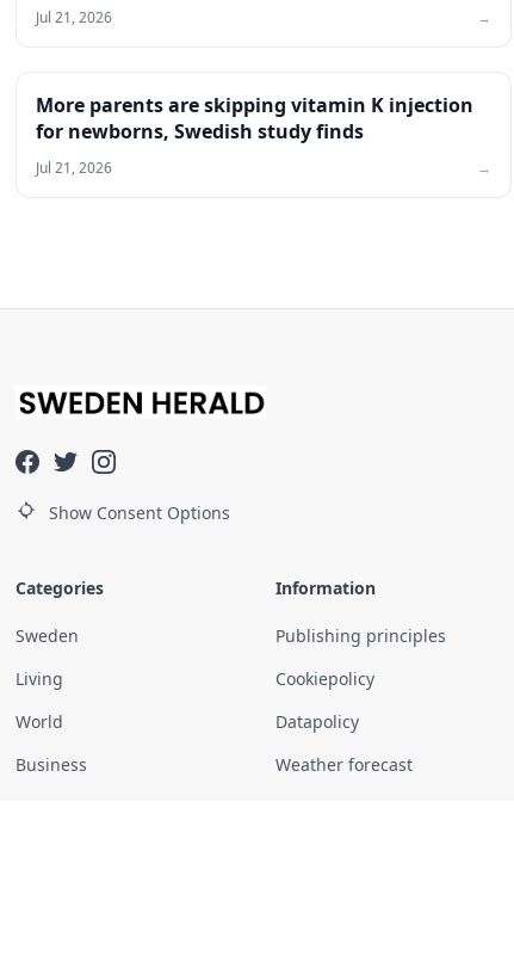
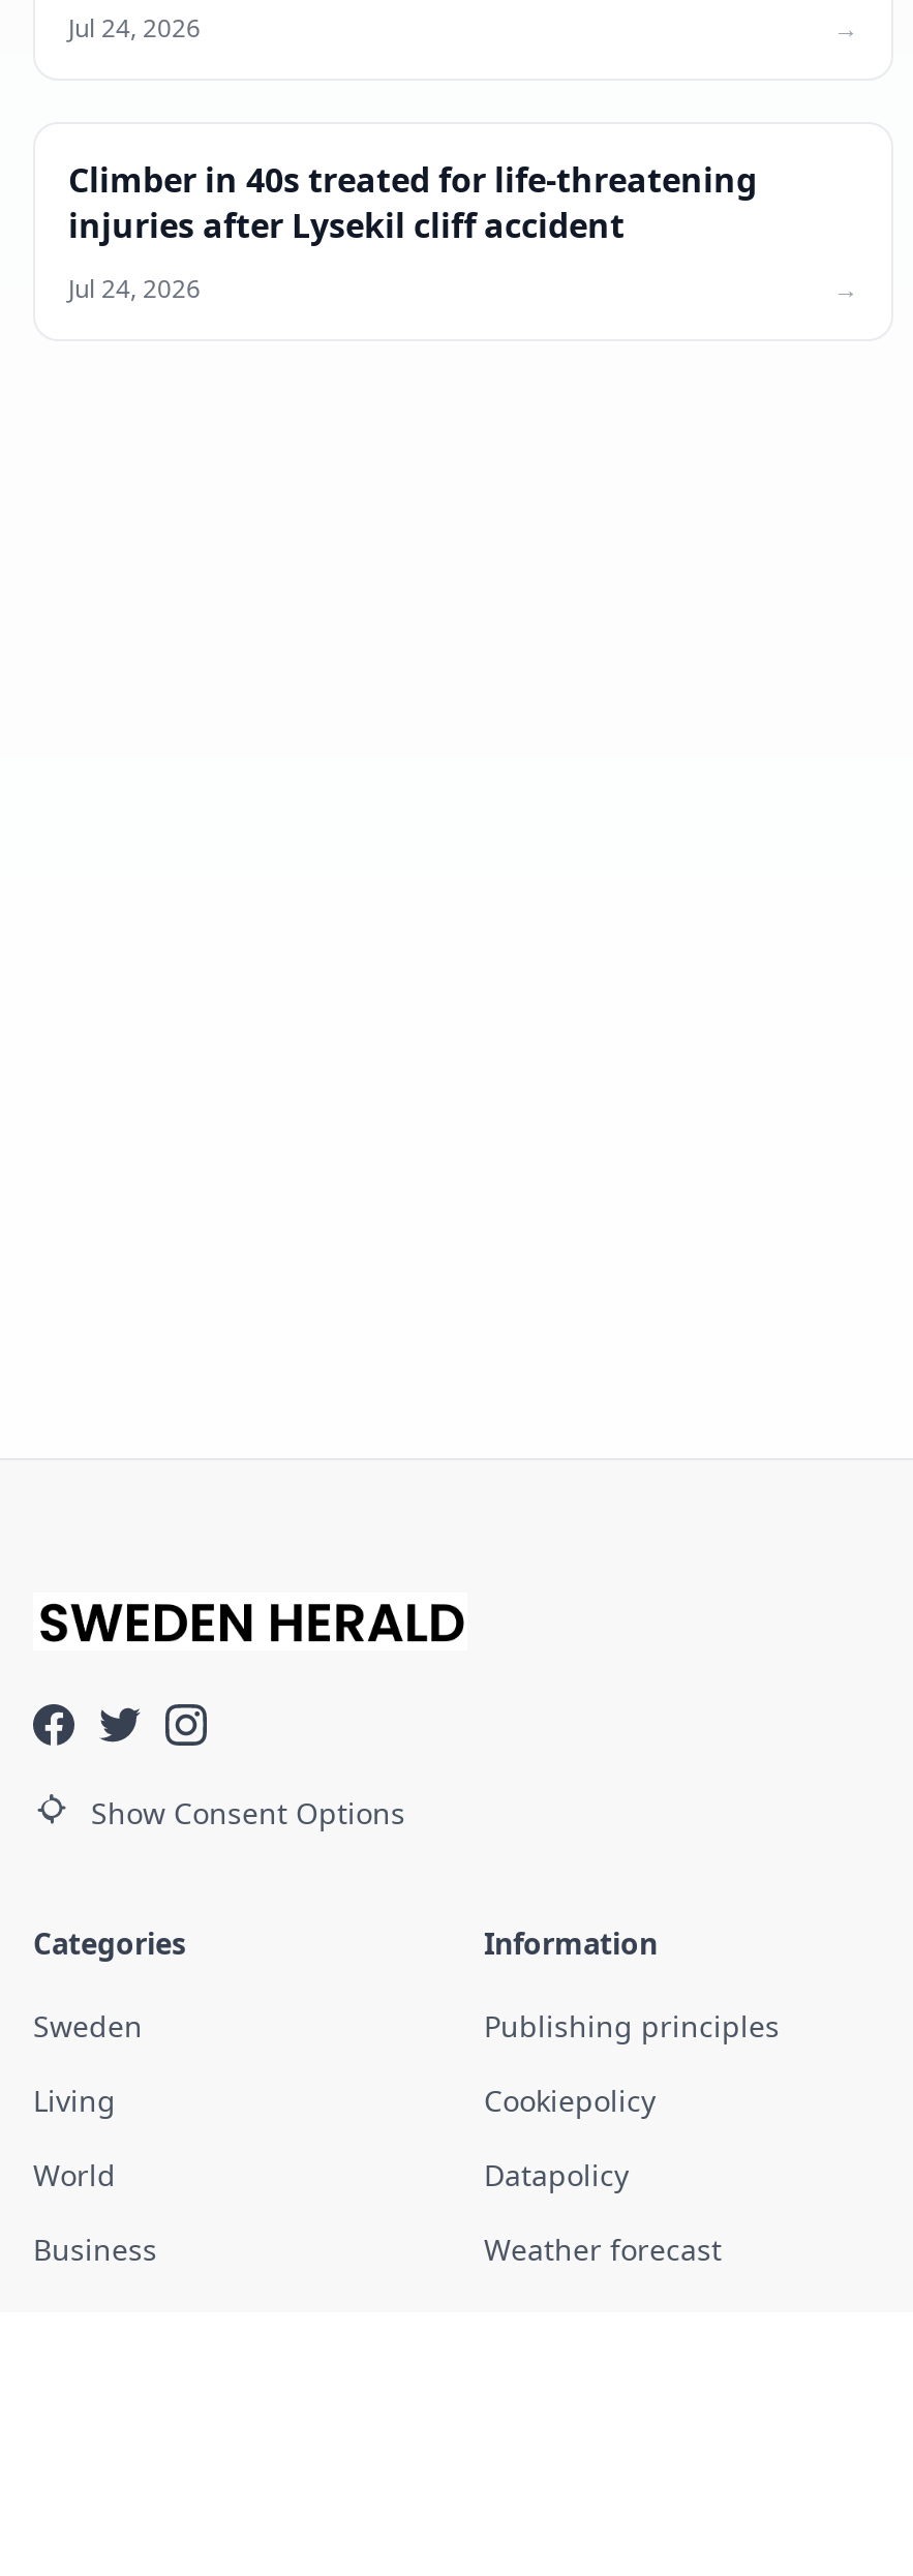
- Jul 21, 2026
+ Jul 24, 2026

- More parents are skipping vitamin K injection
- for newborns, Swedish study finds
+ Climber in 40s treated for life-threatening
+ injuries after Lysekil cliff accident

- Jul 21, 2026
+ Jul 24, 2026
